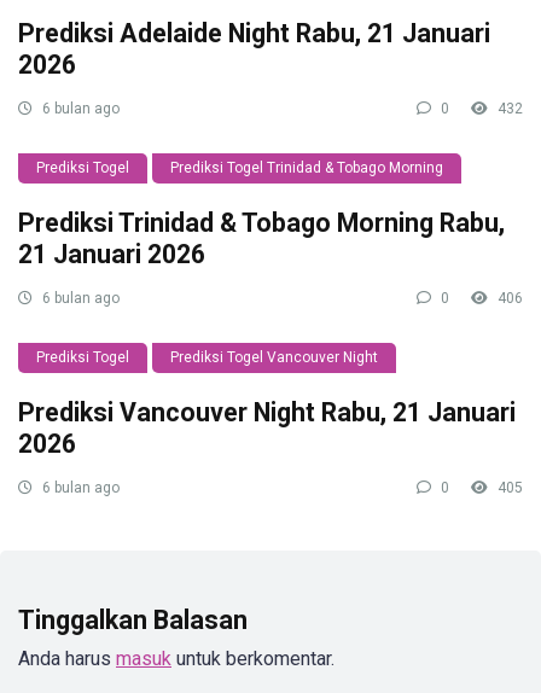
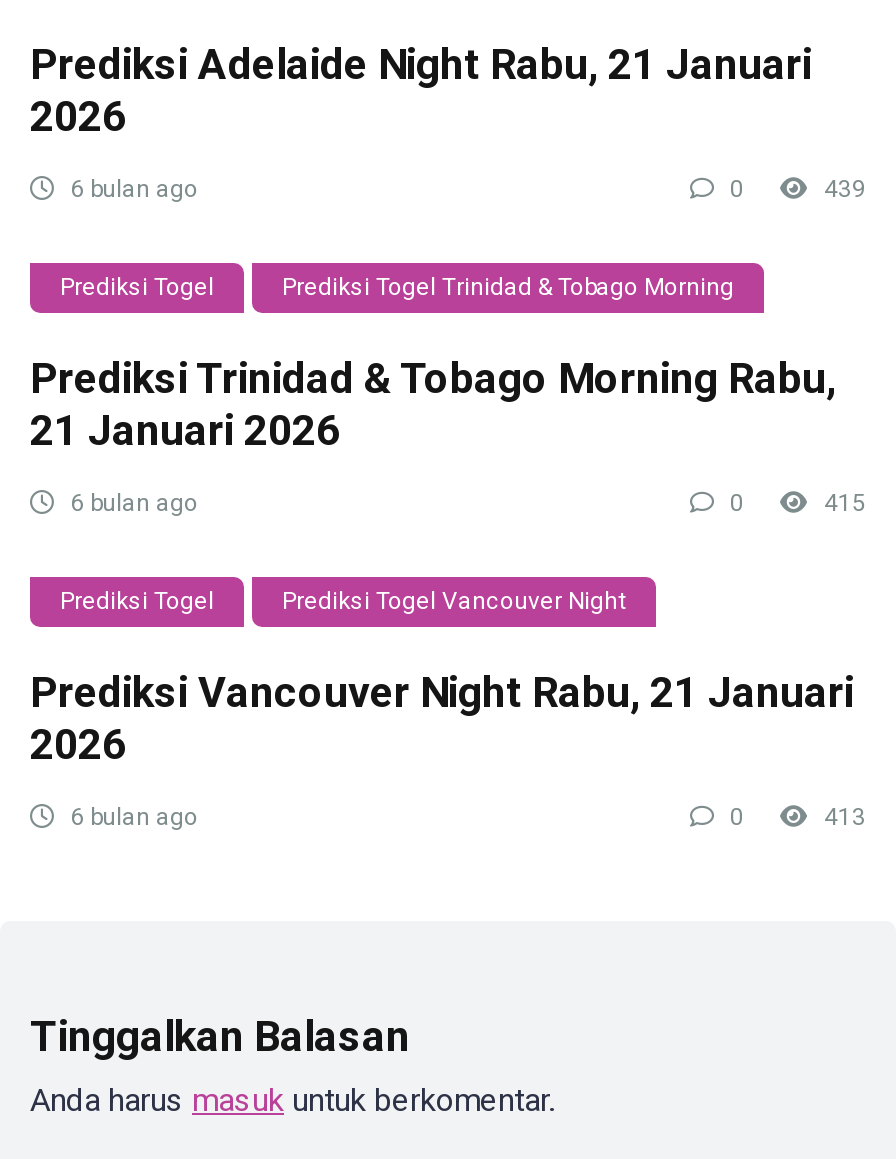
- 432
+ 439

- 406
+ 415

- 405
+ 413
